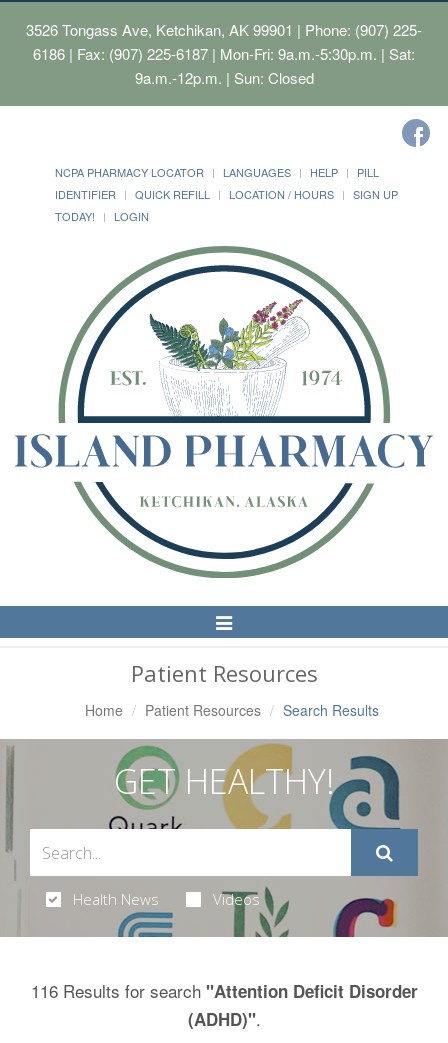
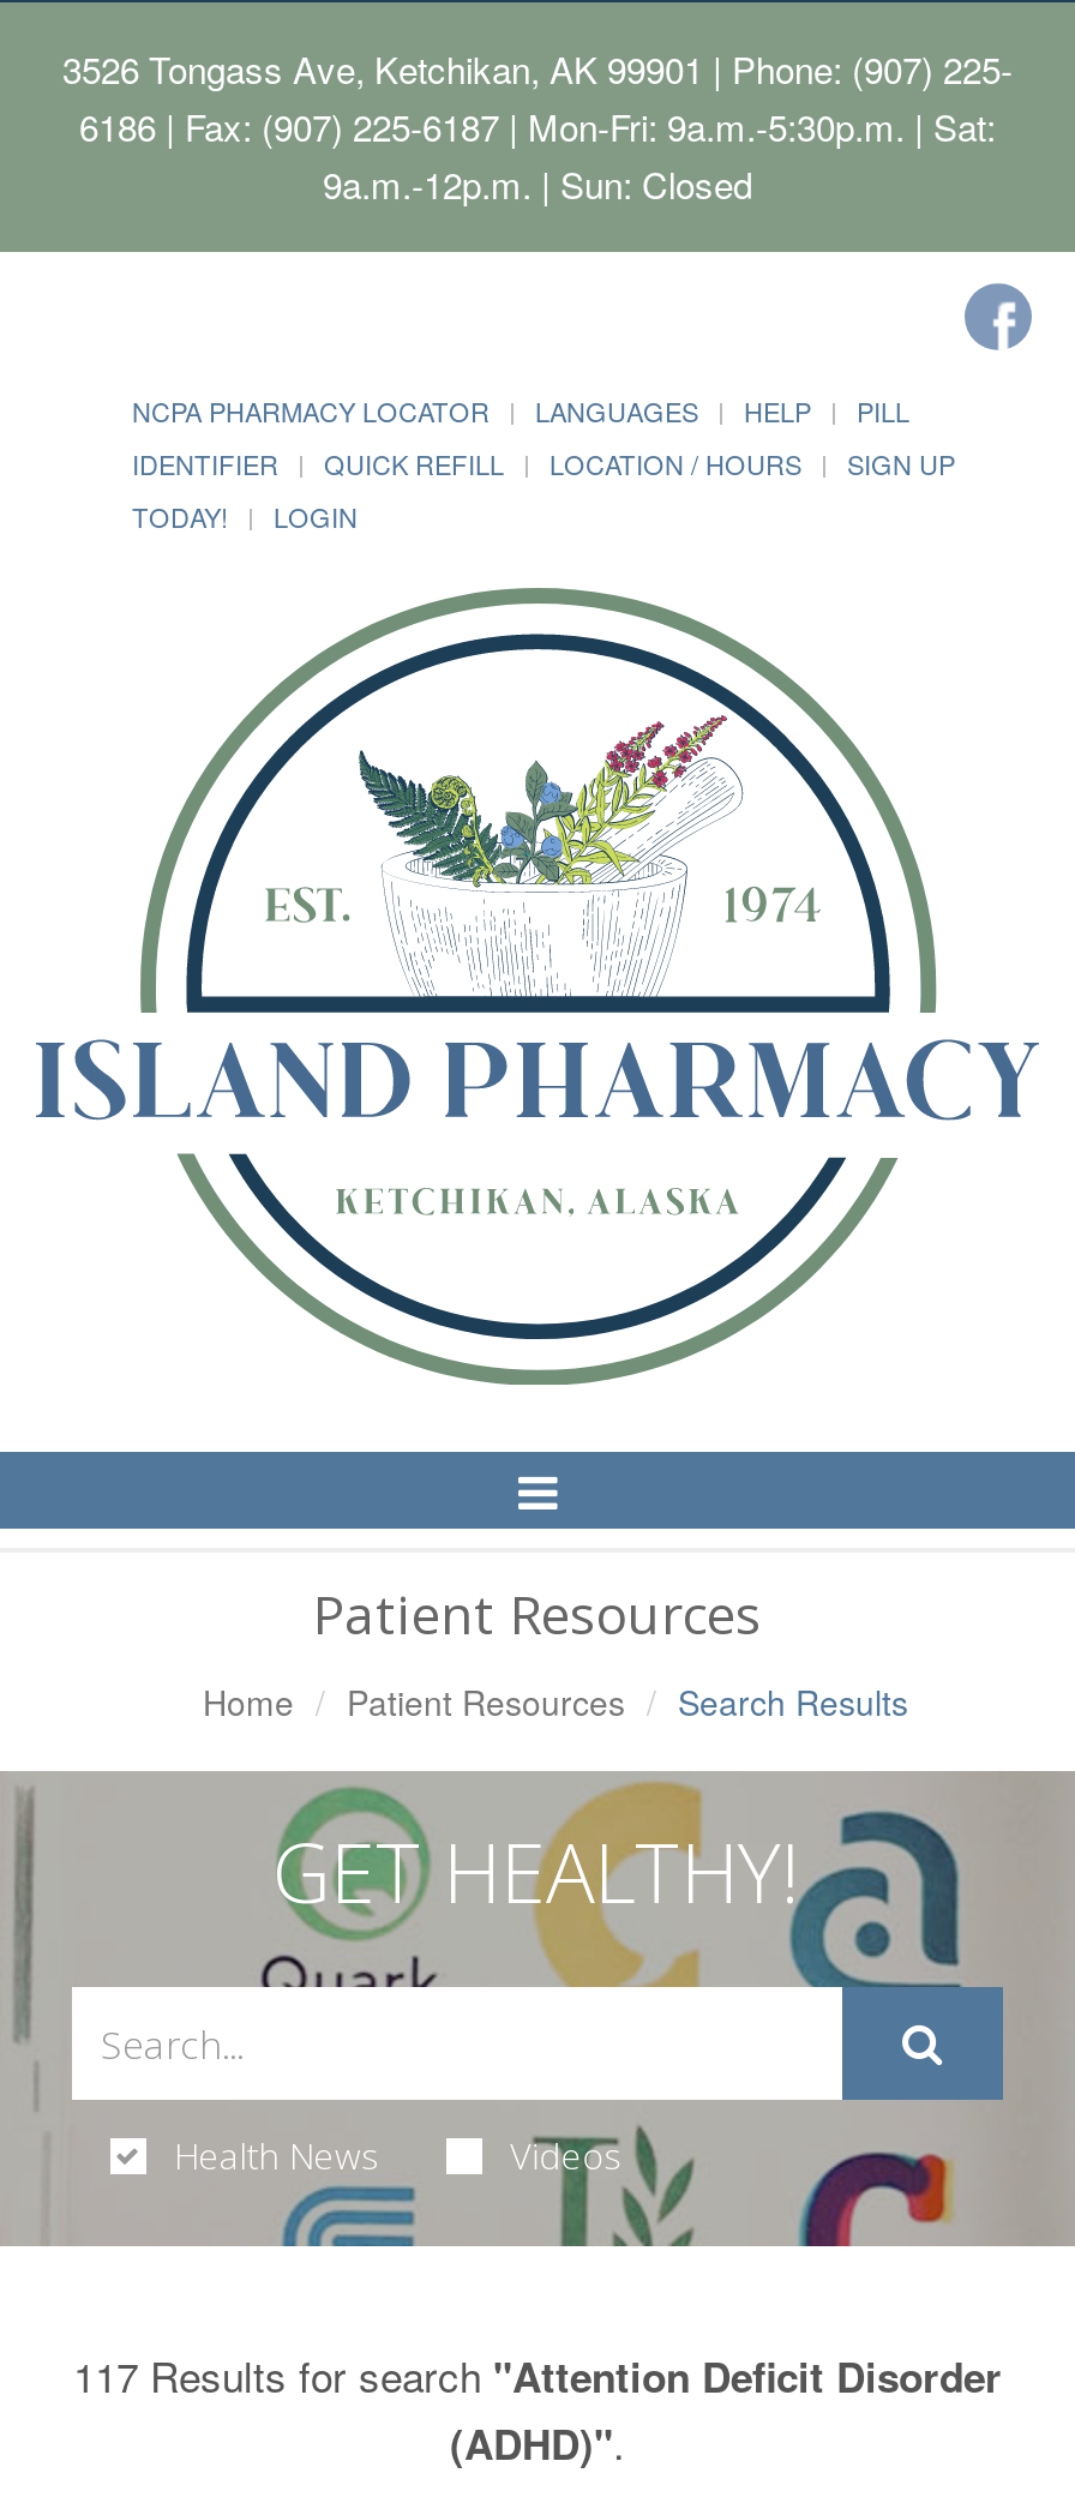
- 116 Results for search "Attention Deficit Disorder
+ 117 Results for search "Attention Deficit Disorder
